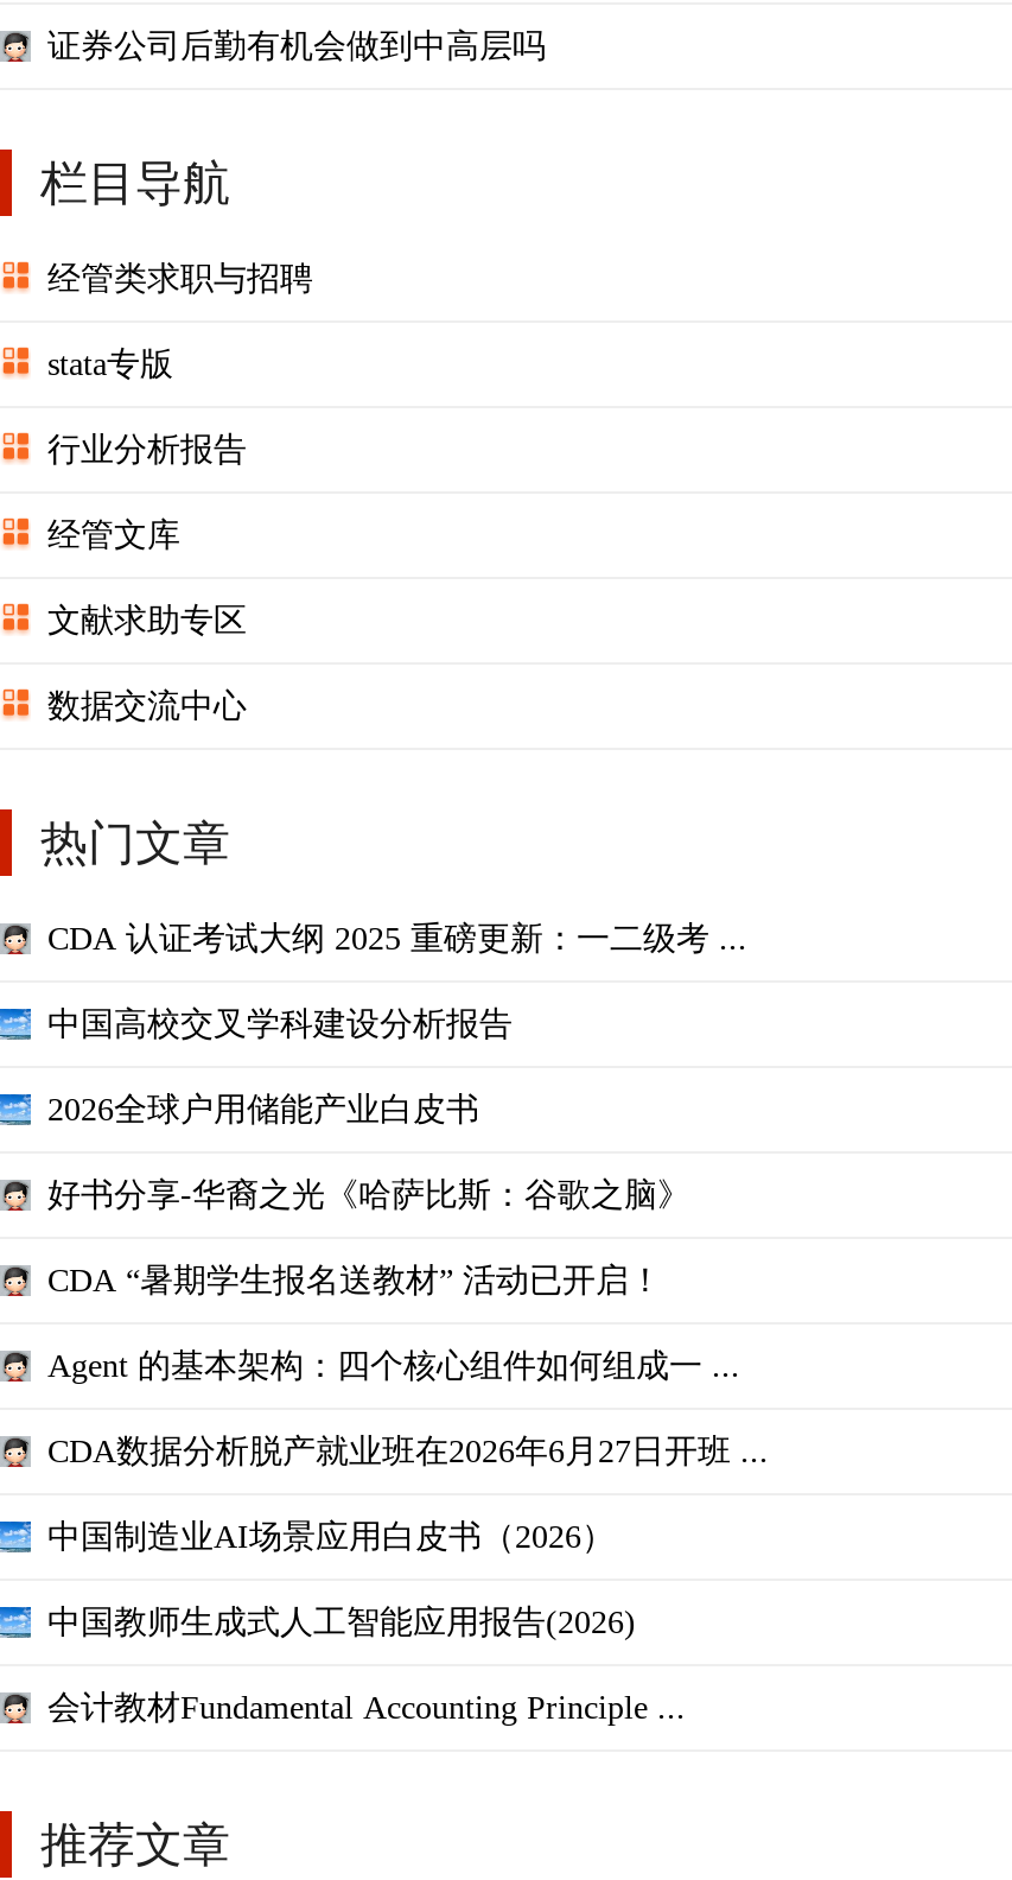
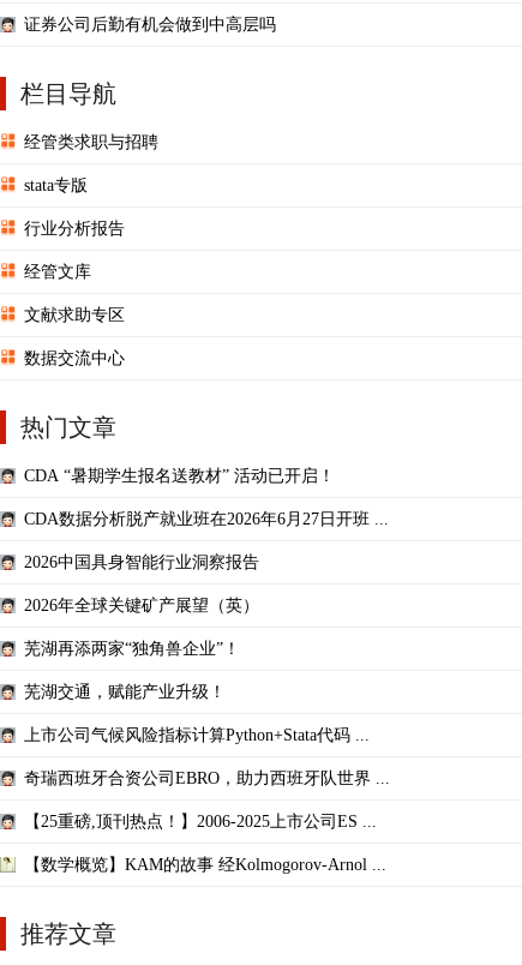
- CDA 认证考试大纲 2025 重磅更新：一二级考 ...
- 中国高校交叉学科建设分析报告
- 2026全球户用储能产业白皮书
- 好书分享-华裔之光《哈萨比斯：谷歌之脑》

moved up: CDA “暑期学生报名送教材” 活动已开启！

- Agent 的基本架构：四个核心组件如何组成一 ...

moved up: CDA数据分析脱产就业班在2026年6月27日开班 ...

- 中国制造业AI场景应用白皮书（2026）
- 中国教师生成式人工智能应用报告(2026)
- 会计教材Fundamental Accounting Principle ...
+ 2026中国具身智能行业洞察报告
+ 2026年全球关键矿产展望（英）
+ 芜湖再添两家“独角兽企业”！
+ 芜湖交通，赋能产业升级！
+ 上市公司气候风险指标计算Python+Stata代码 ...
+ 奇瑞西班牙合资公司EBRO，助力西班牙队世界 ...
+ 【25重磅,顶刊热点！】2006-2025上市公司ES ...
+ 【数学概览】KAM的故事 经Kolmogorov-Arnol ...
